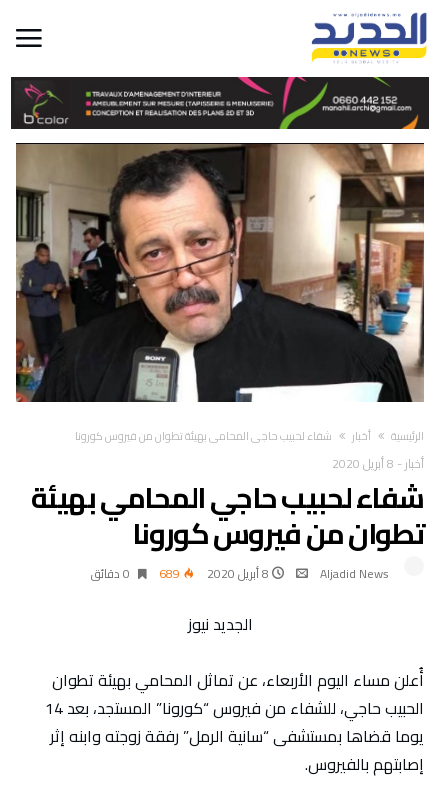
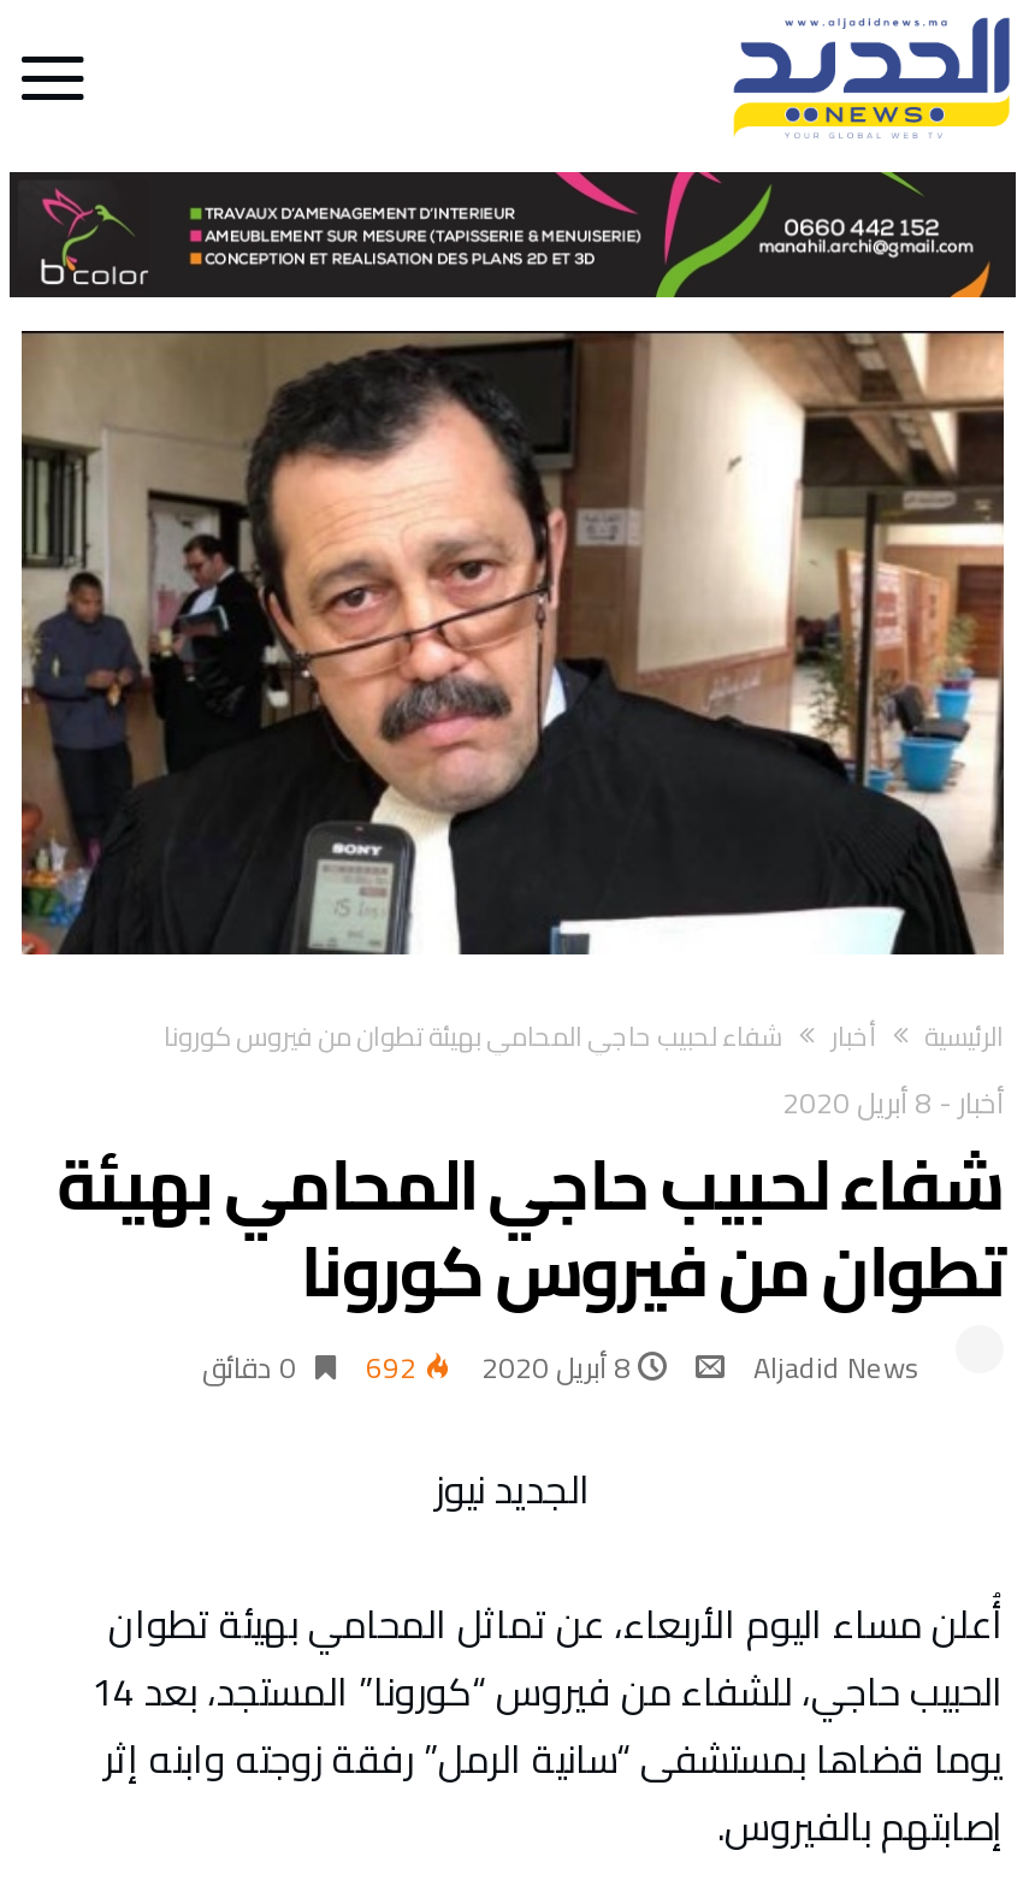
- 689
+ 692
